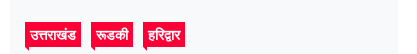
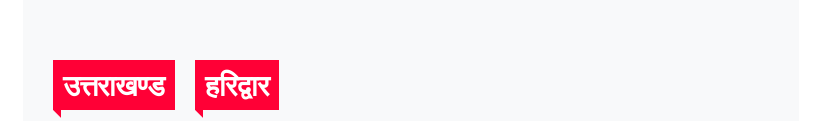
- उत्तराखंड
- रूडकी
+ उत्तराखण्ड
